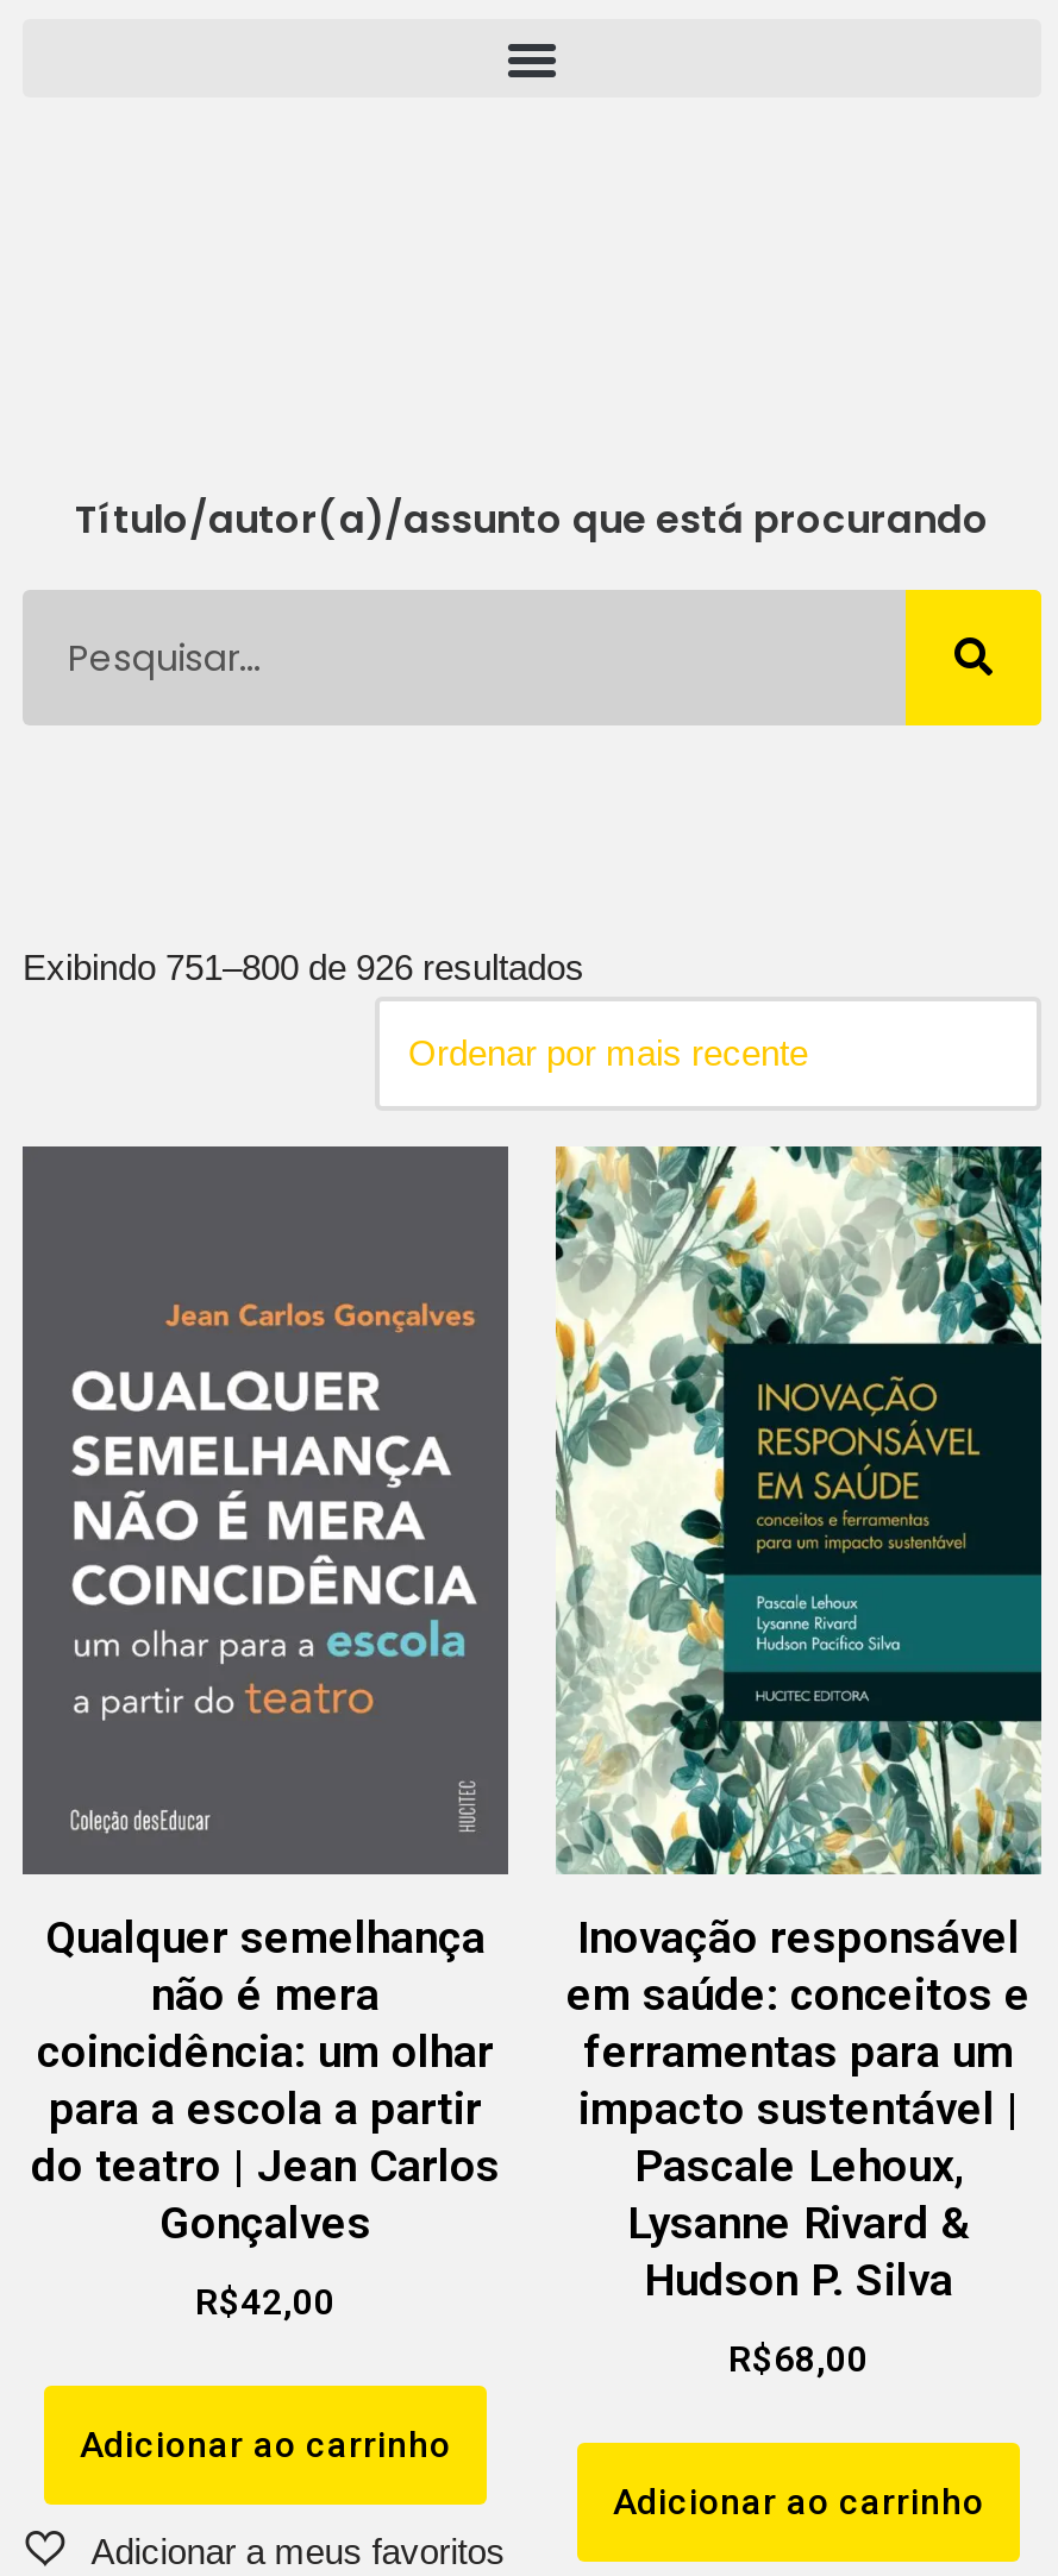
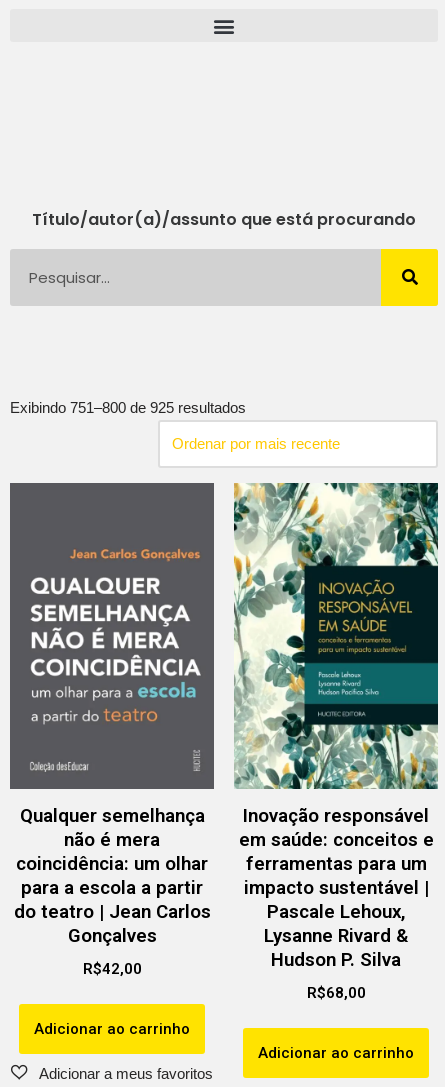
- Exibindo 751–800 de 926 resultados
+ Exibindo 751–800 de 925 resultados
